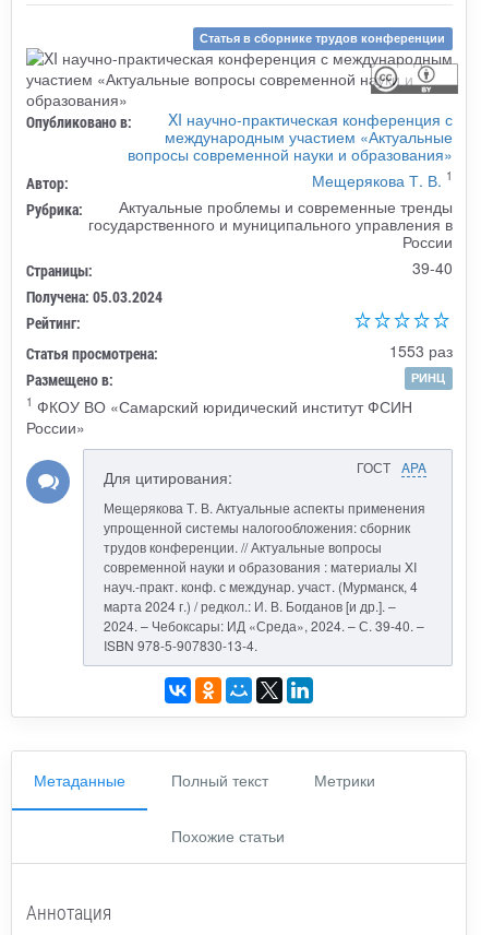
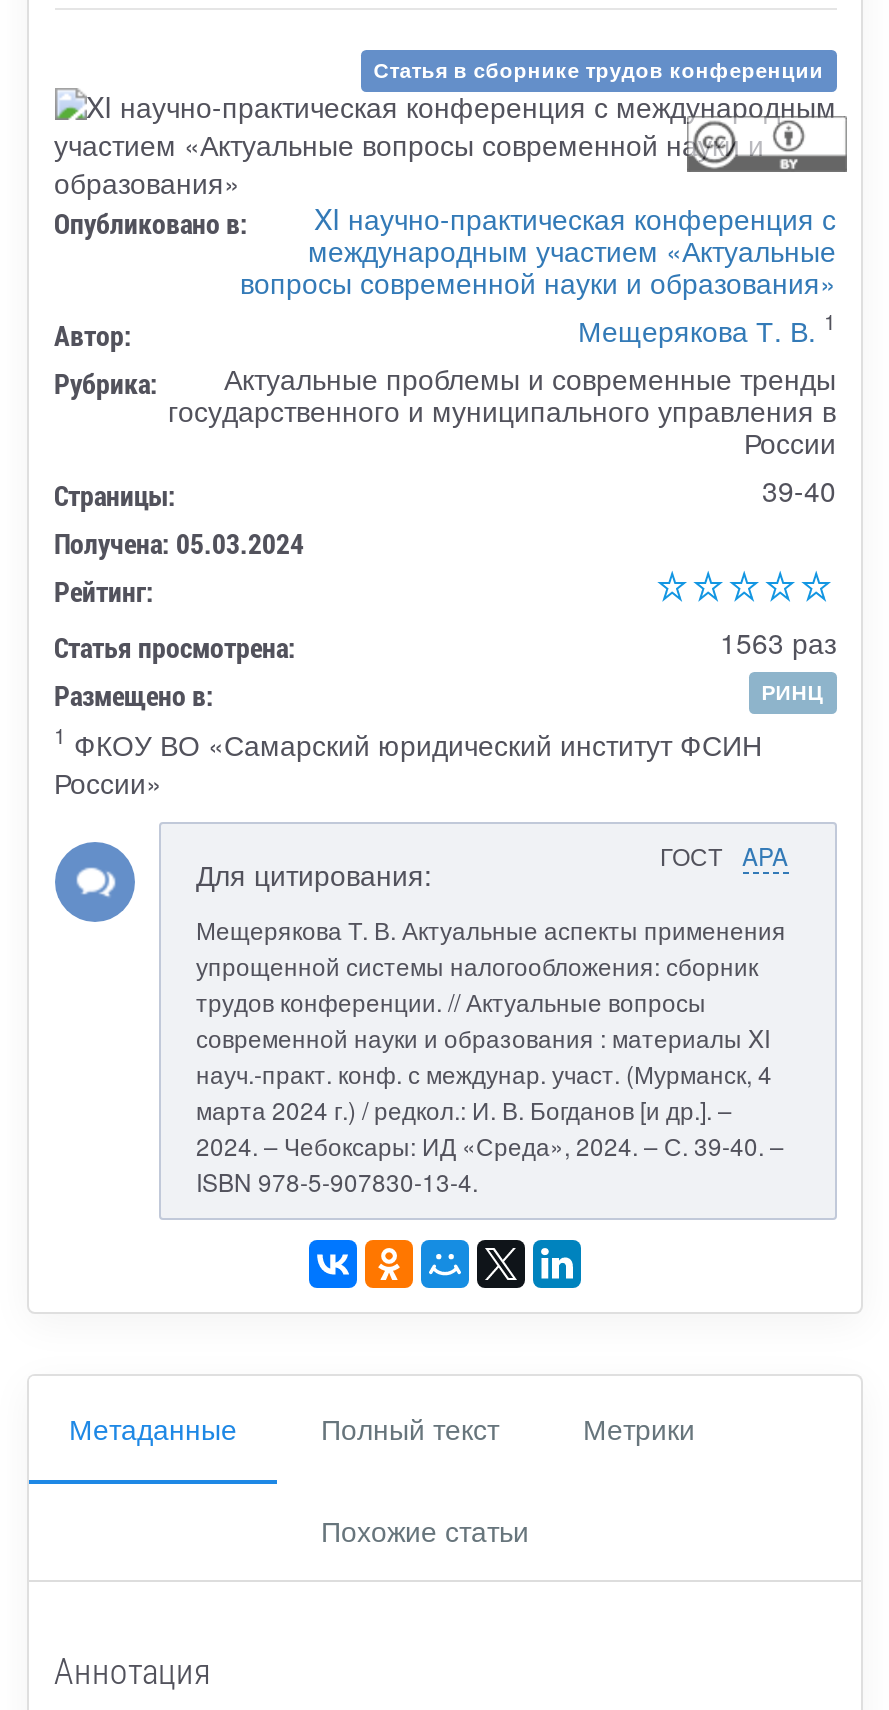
- 1553 раз
+ 1563 раз
